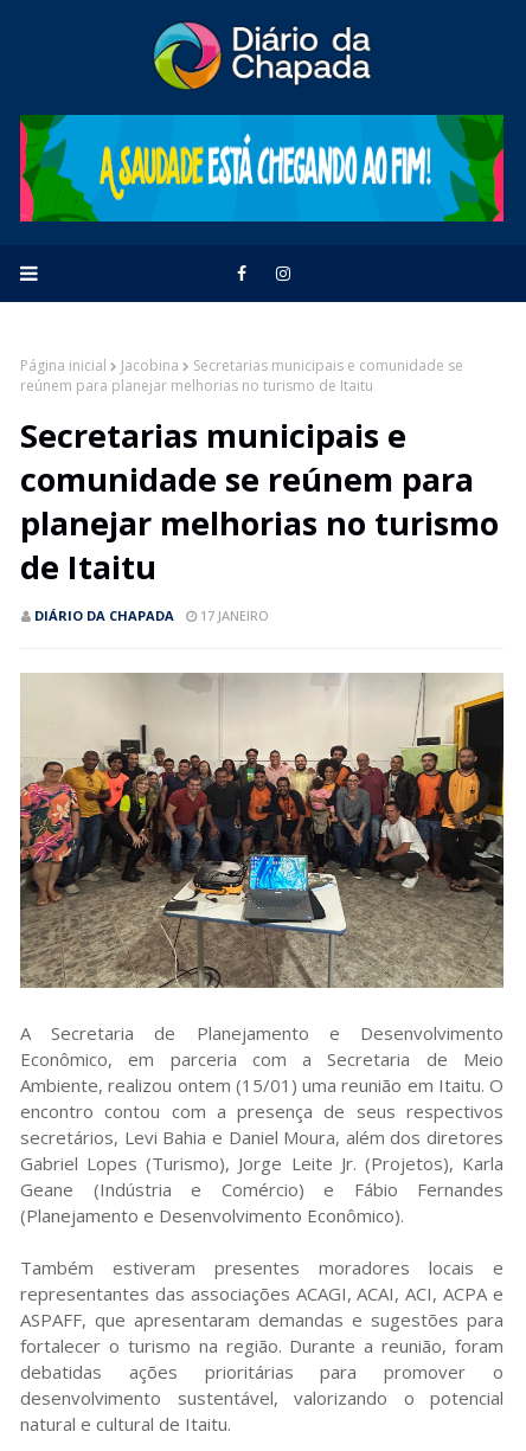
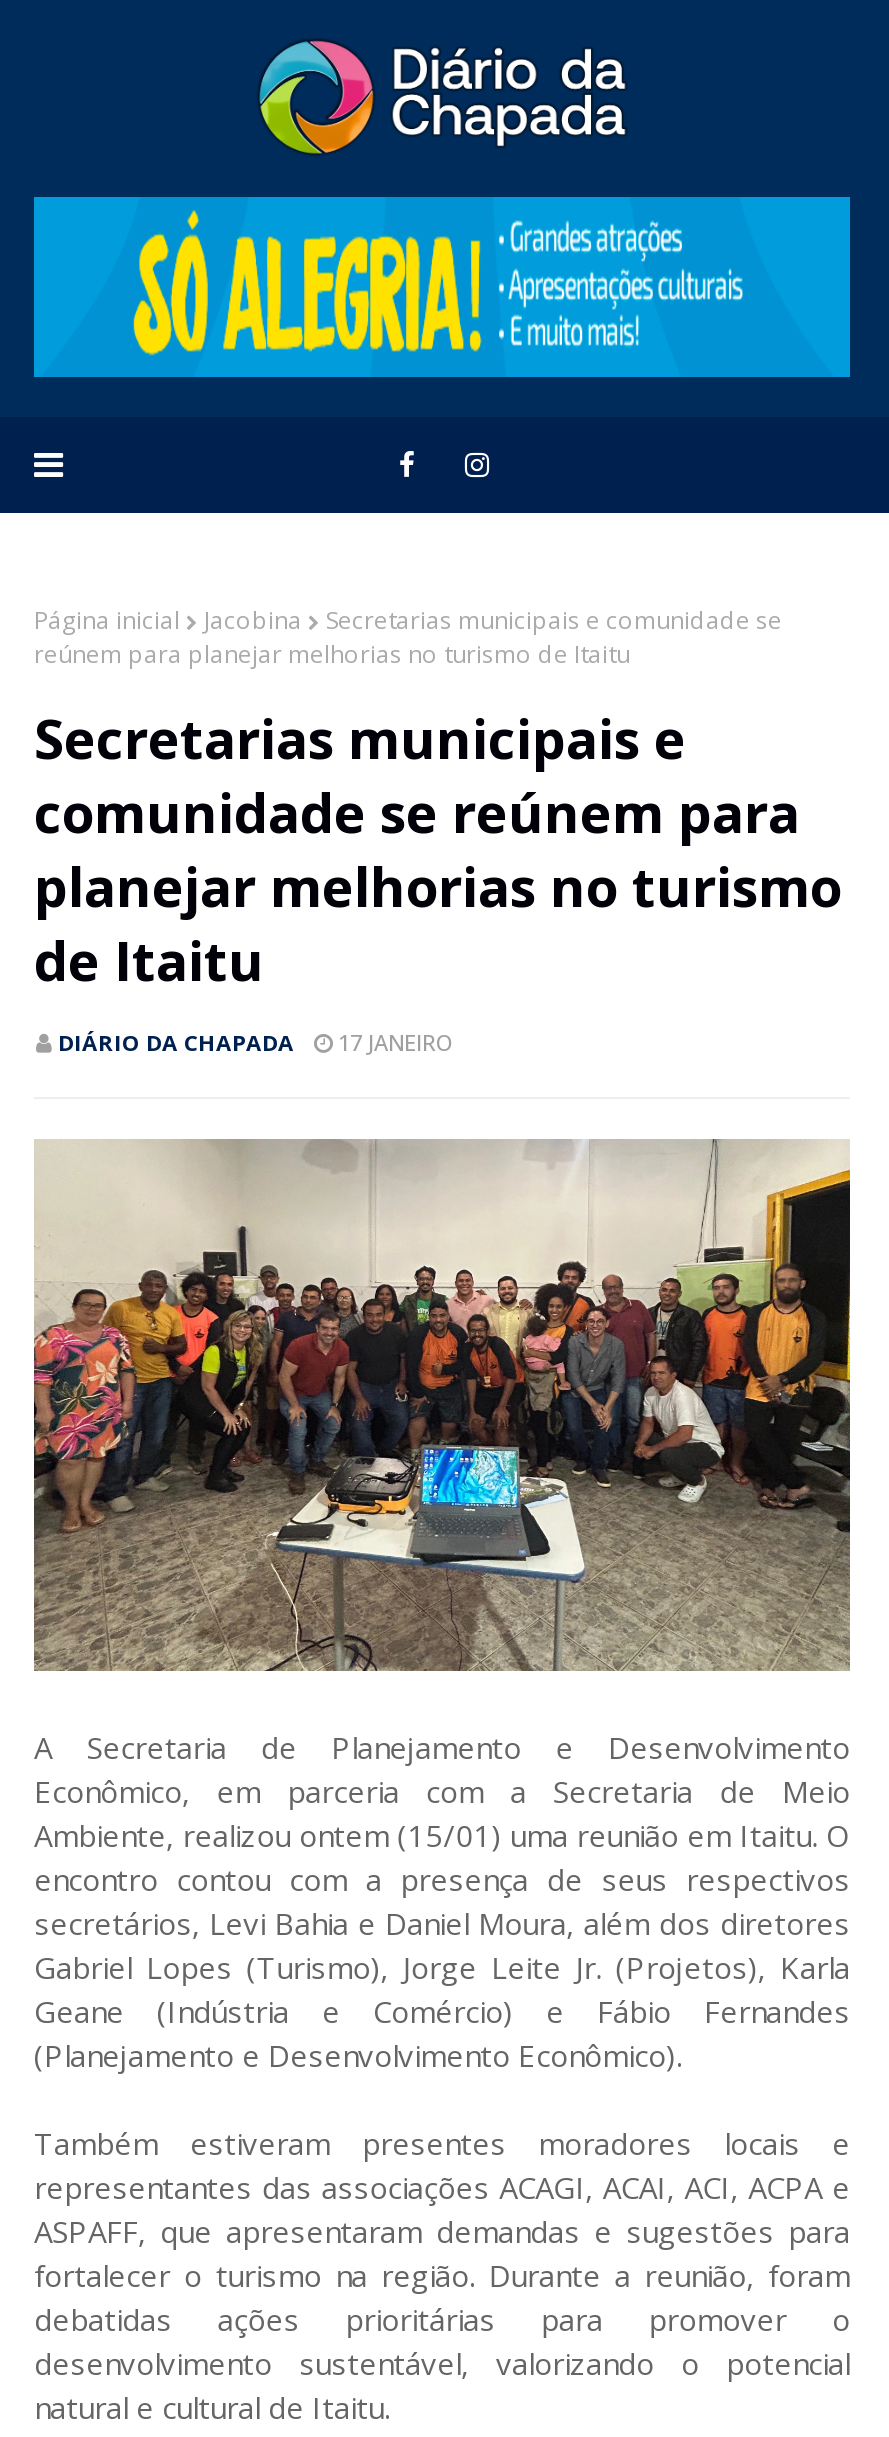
- [image]
+ [image]
